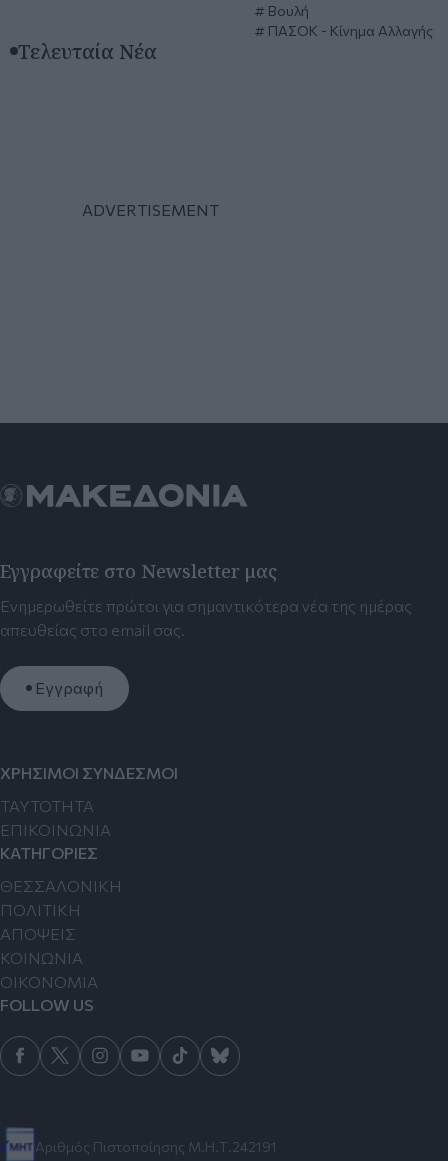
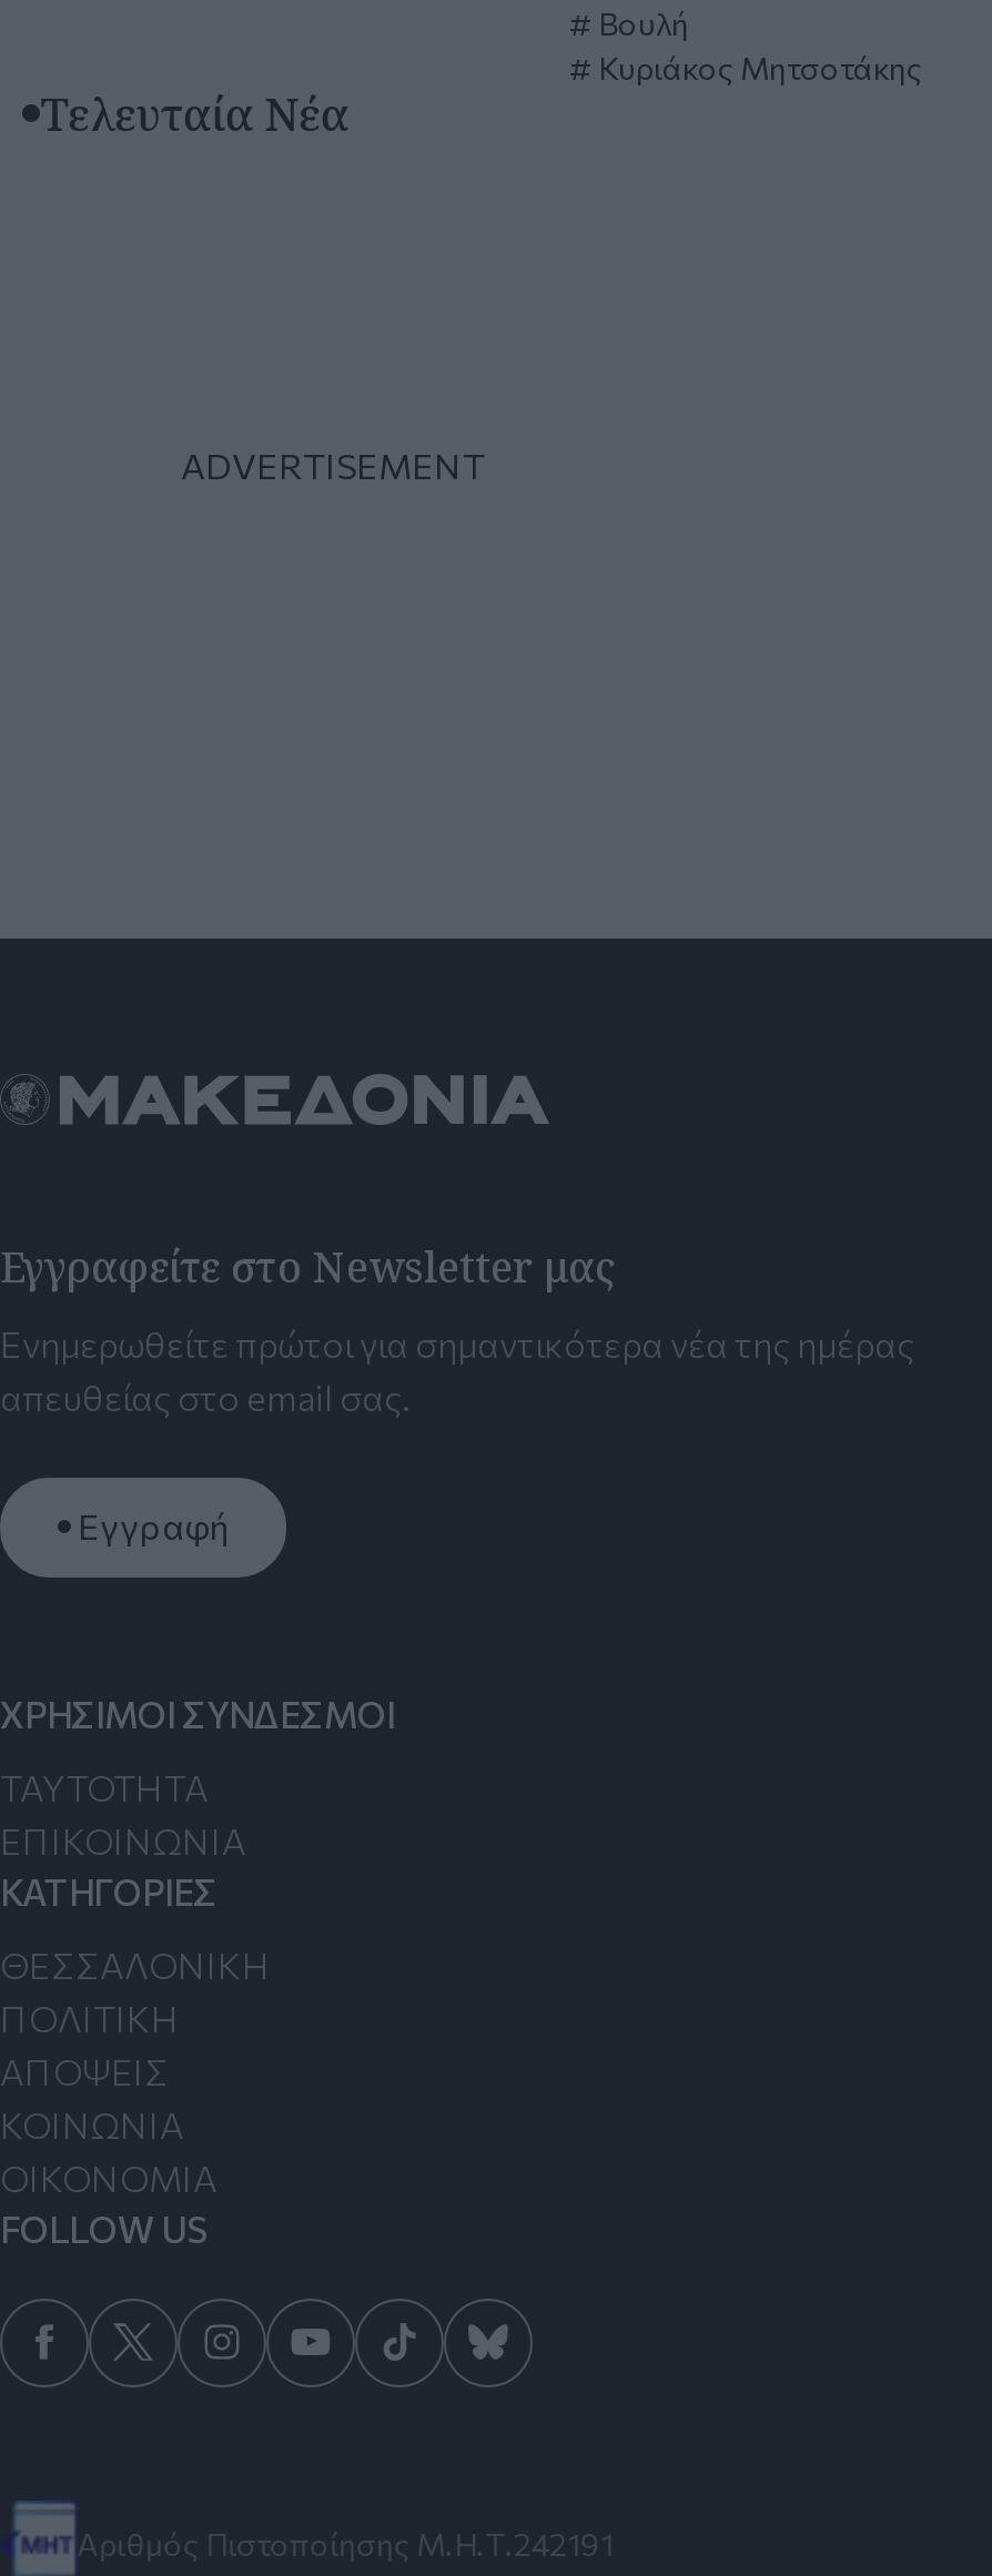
- ΠΑΣΟΚ - Κίνημα Αλλαγής
+ Κυριάκος Μητσοτάκης
